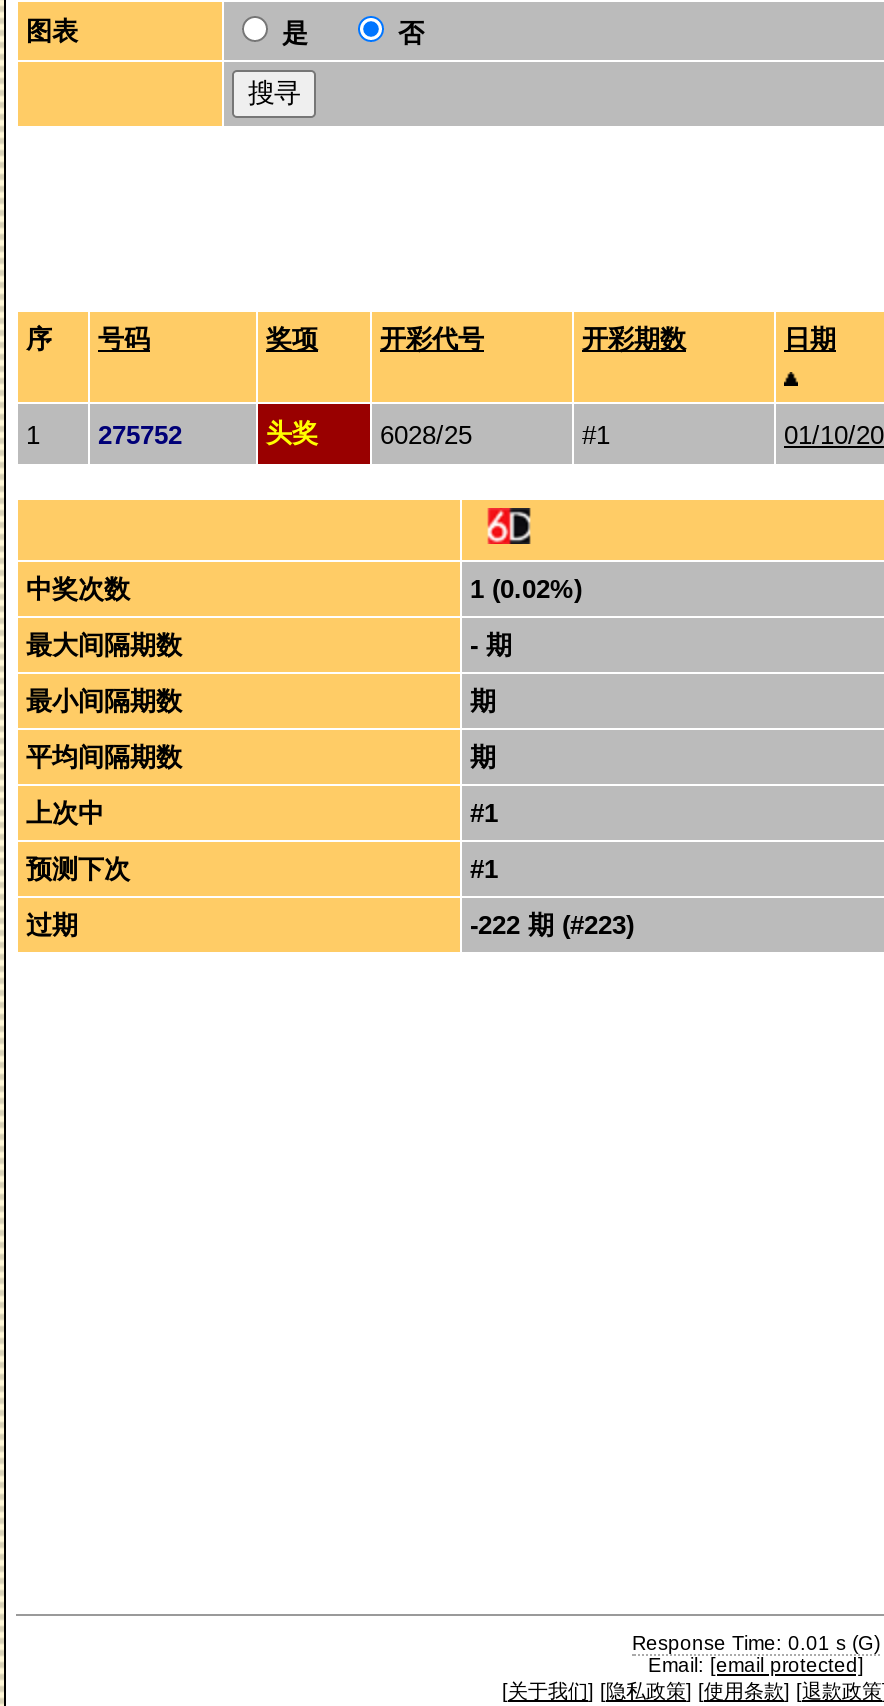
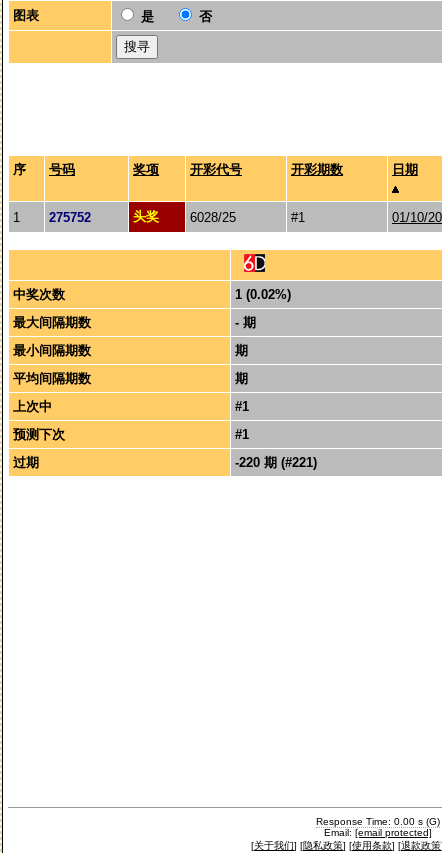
- -222 期 (#223)
+ -220 期 (#221)

- Response Time: 0.01 s (G)
+ Response Time: 0.00 s (G)
